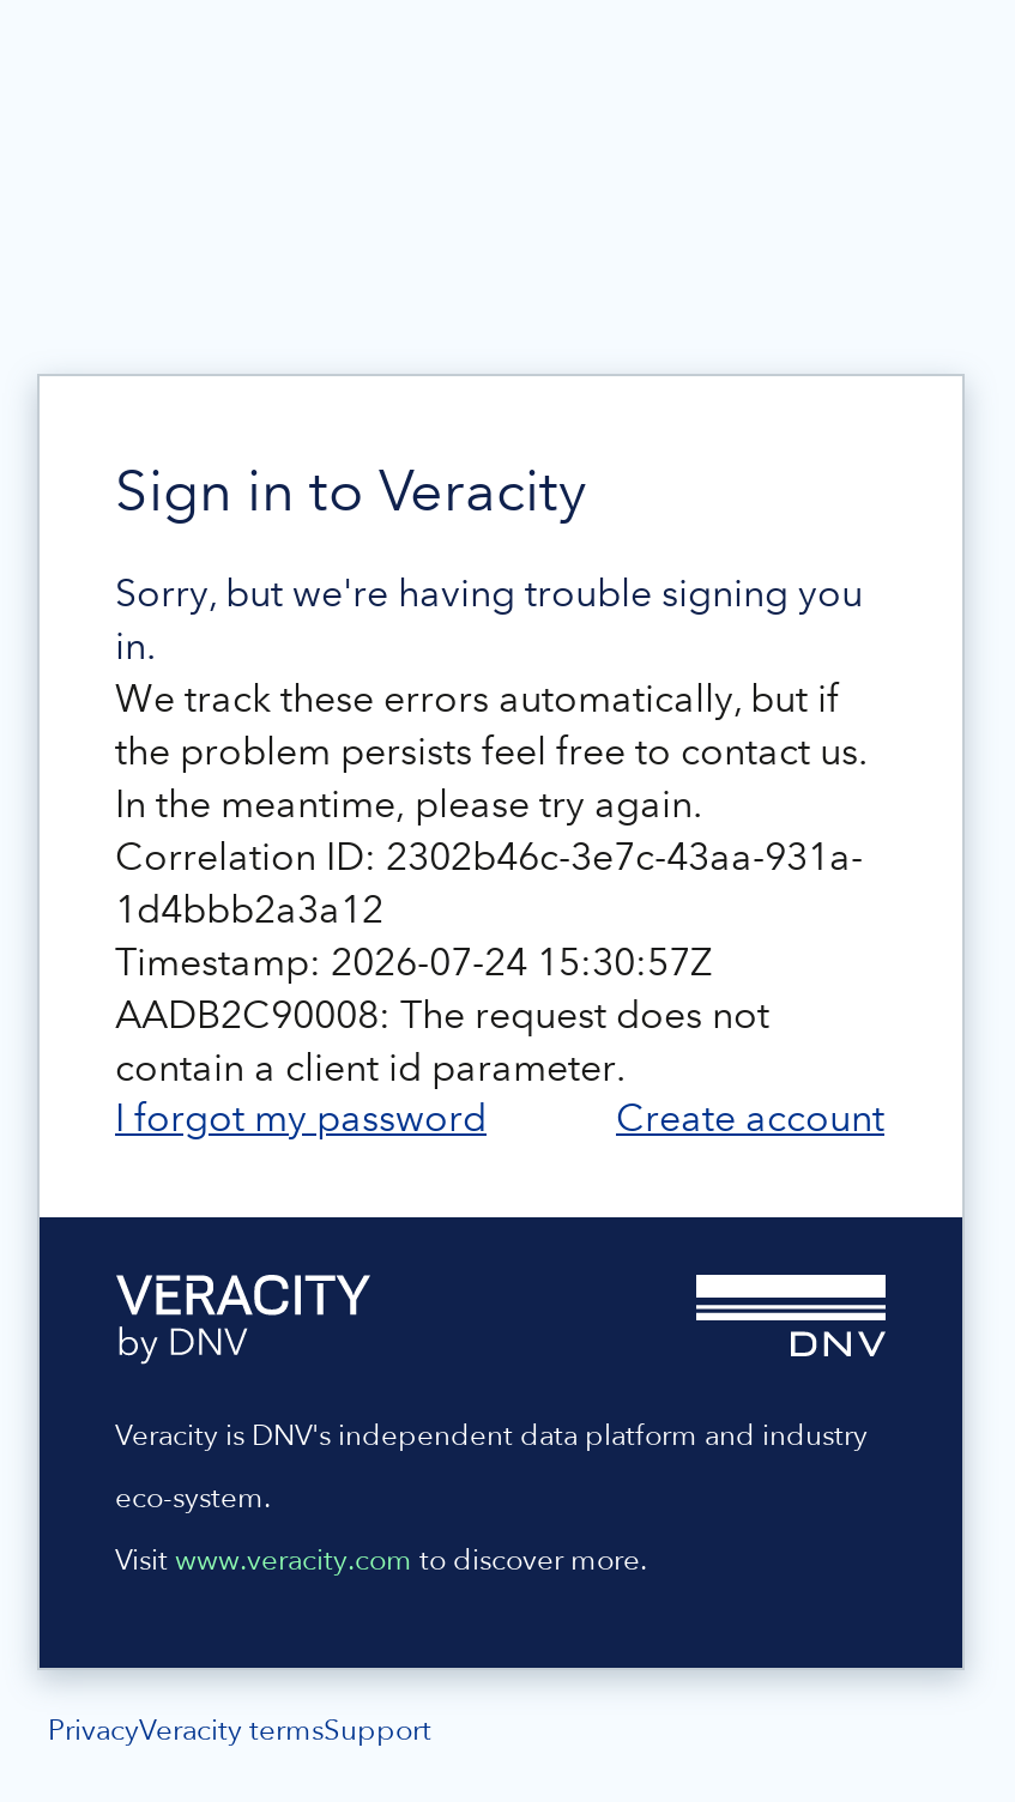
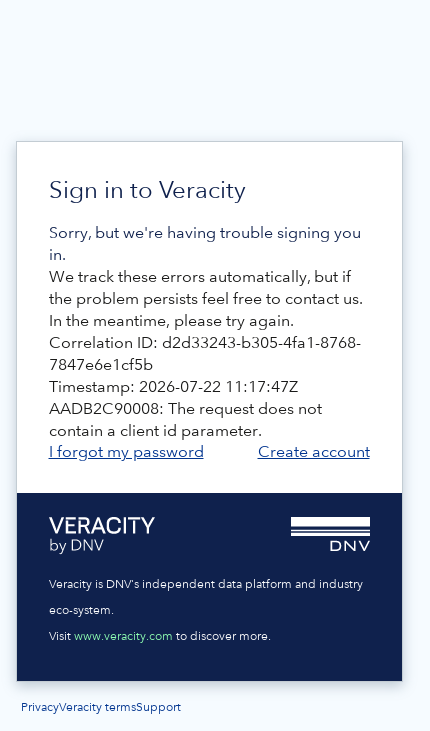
- Correlation ID: 2302b46c-3e7c-43aa-931a-
- 1d4bbb2a3a12
- Timestamp: 2026-07-24 15:30:57Z
+ Correlation ID: d2d33243-b305-4fa1-8768-
+ 7847e6e1cf5b
+ Timestamp: 2026-07-22 11:17:47Z
